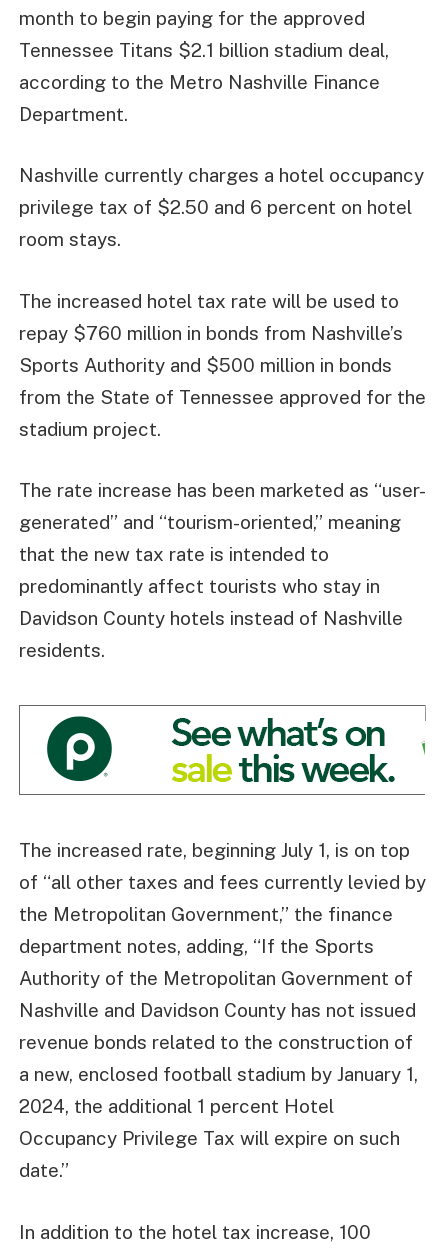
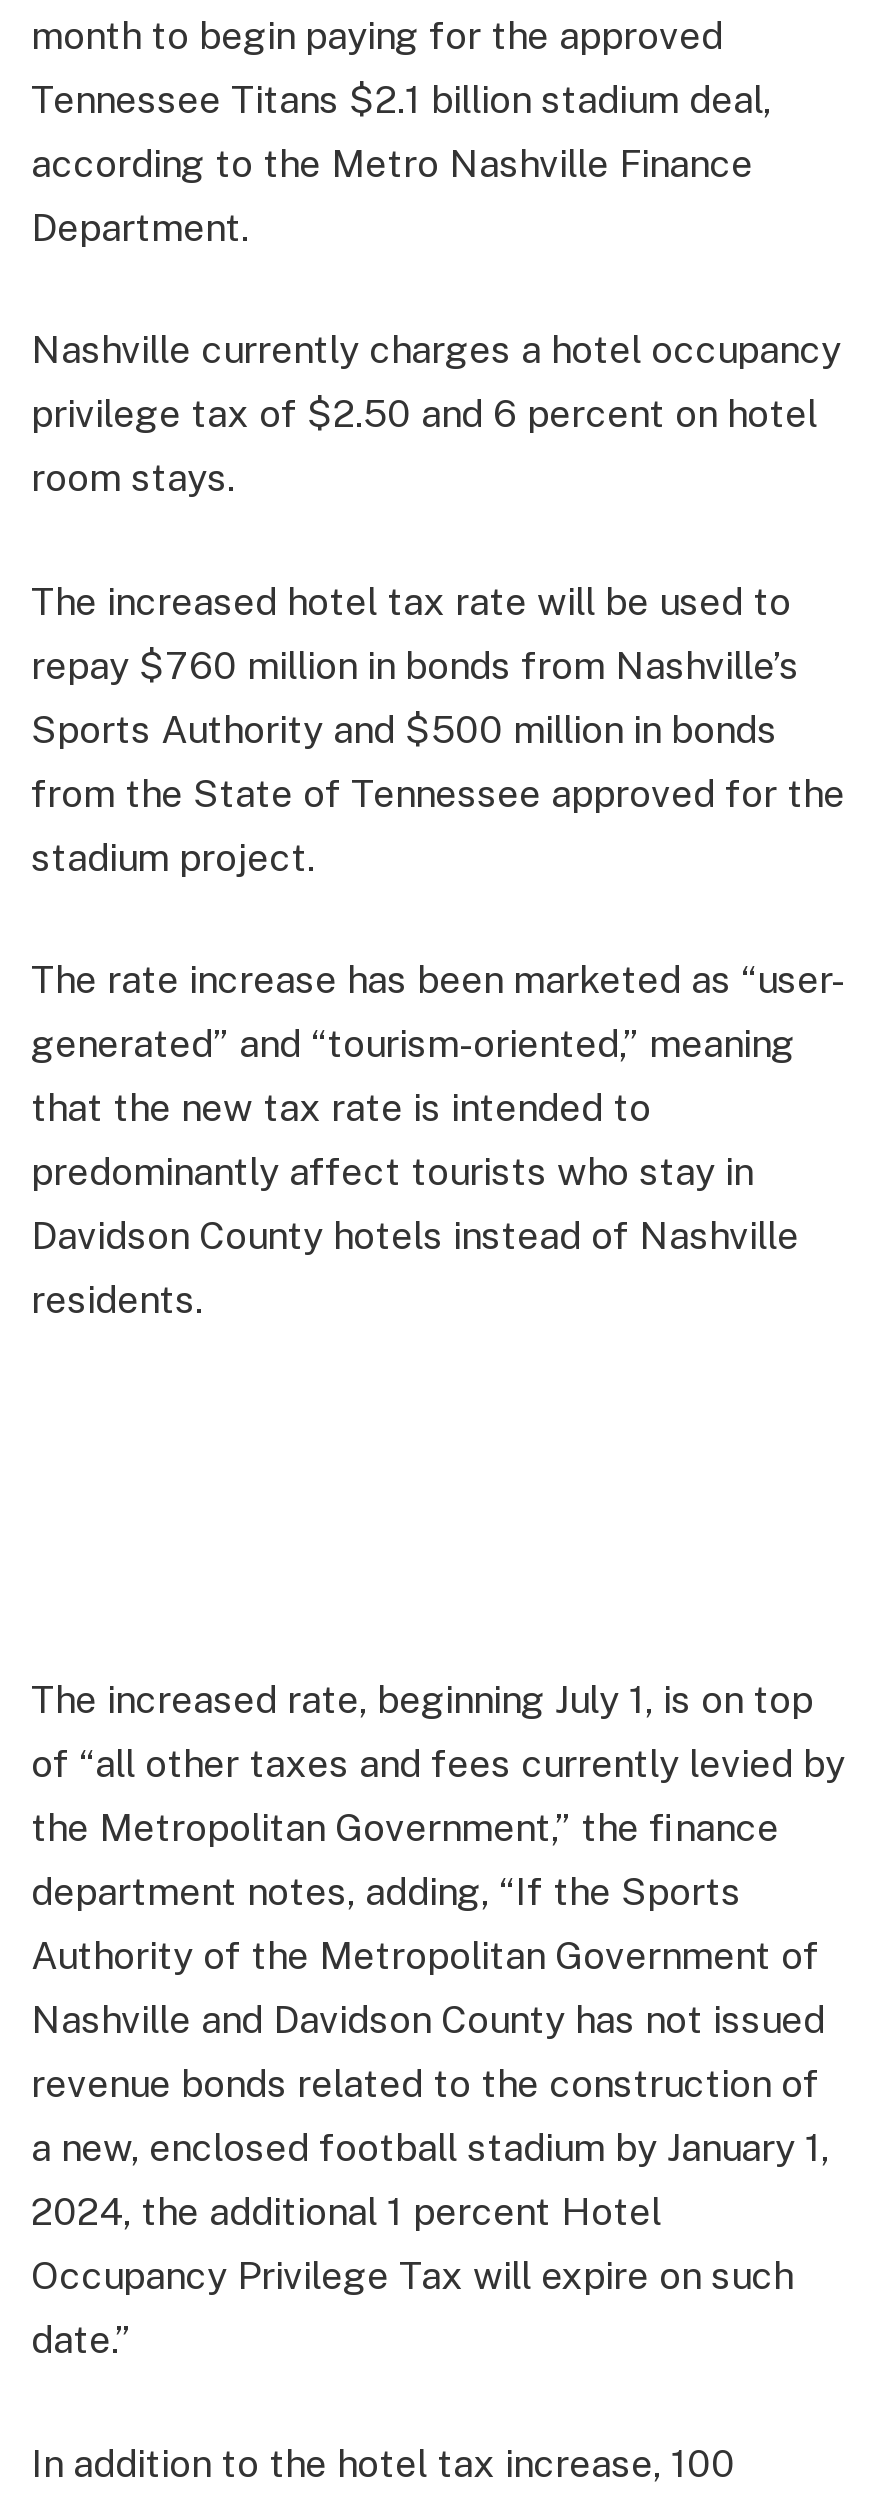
- [image]
